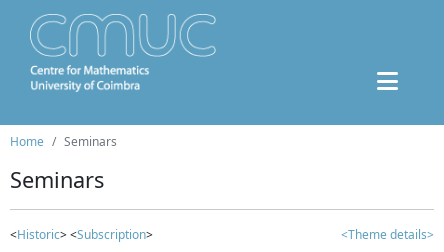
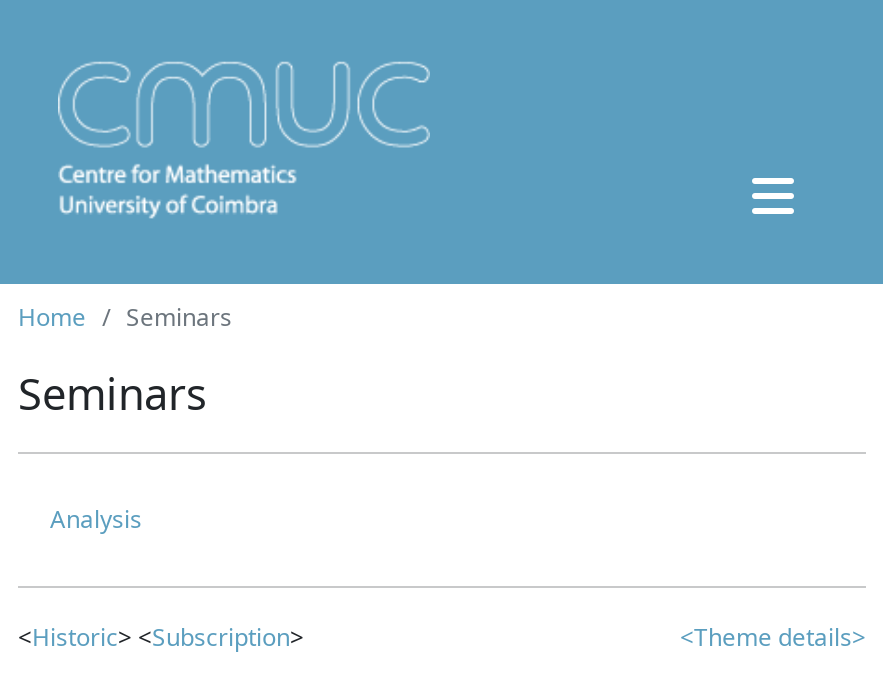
+ Analysis
